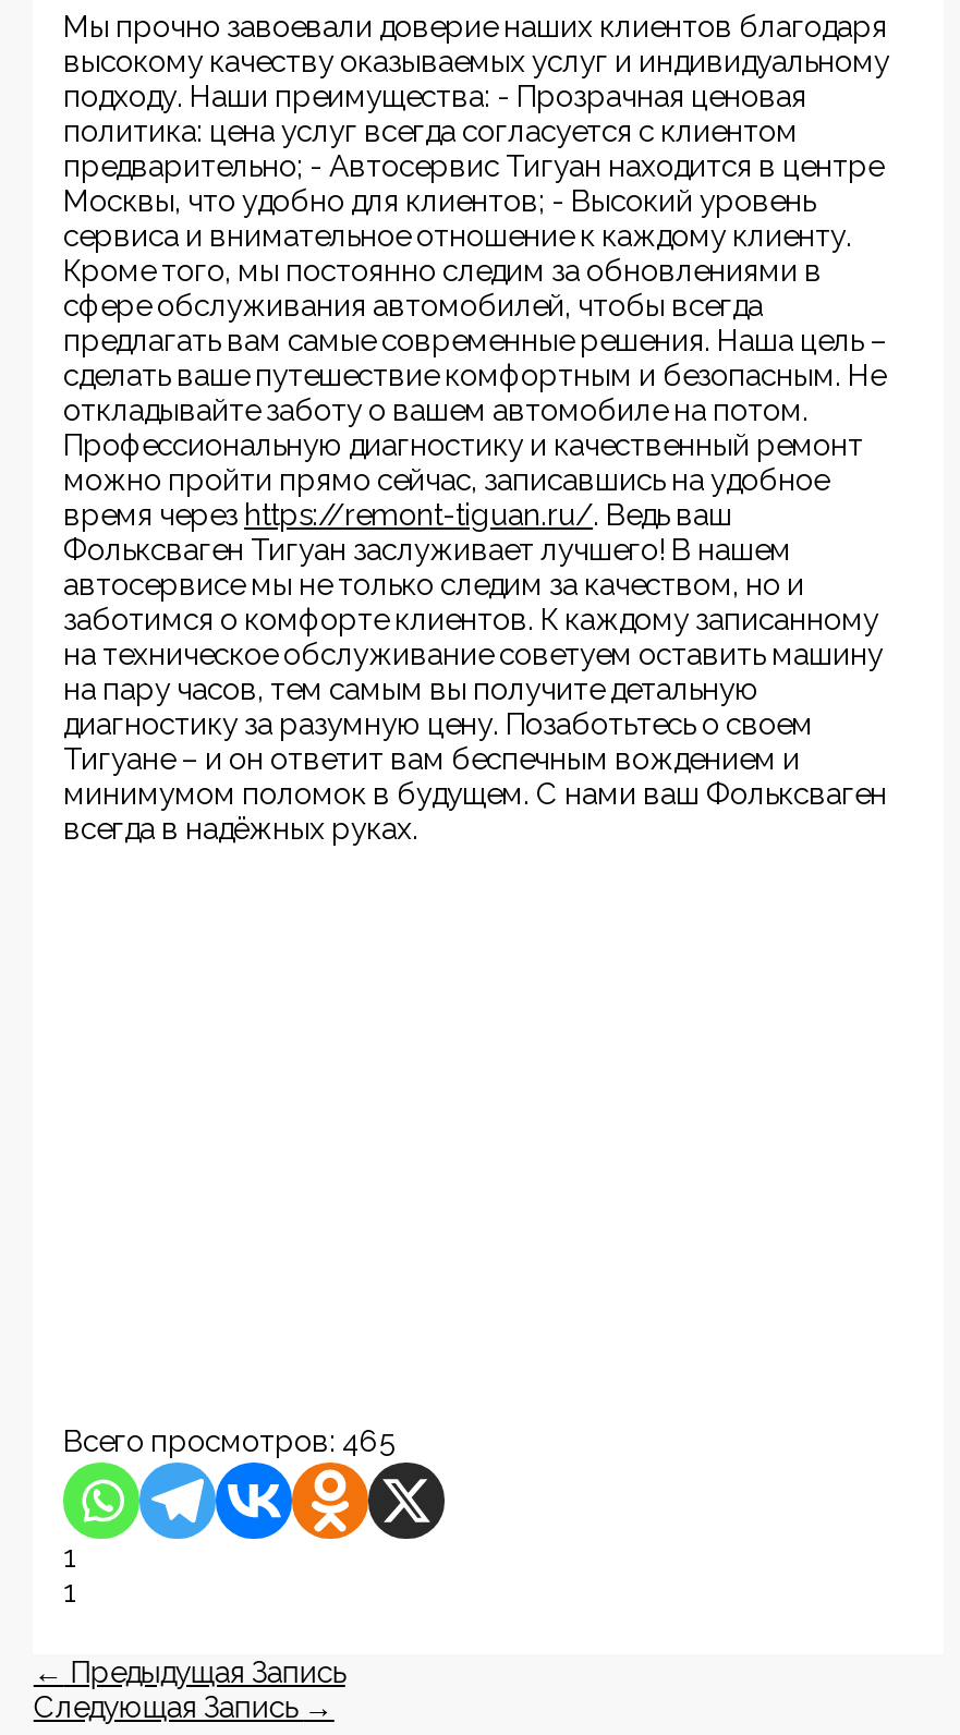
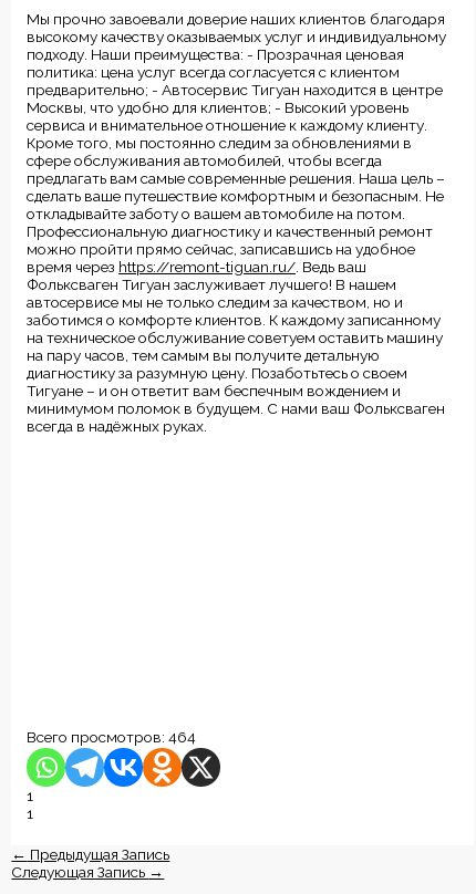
- Всего просмотров: 465
+ Всего просмотров: 464
